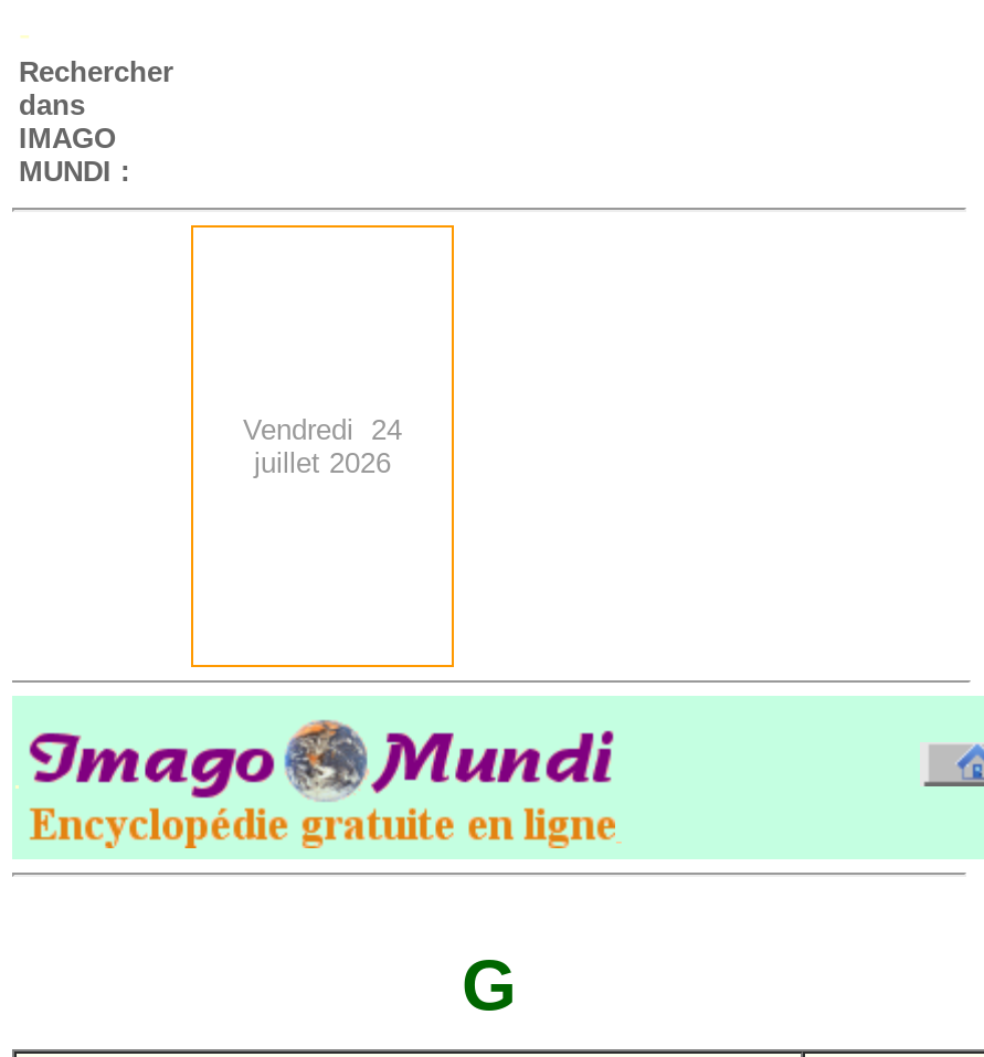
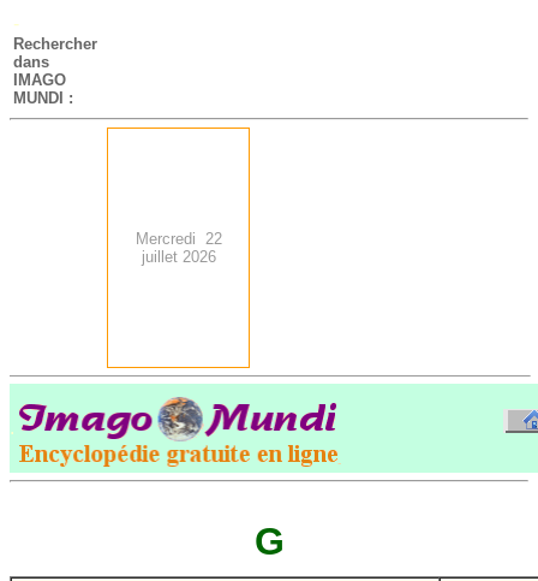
- Vendredi 24
+ Mercredi 22
